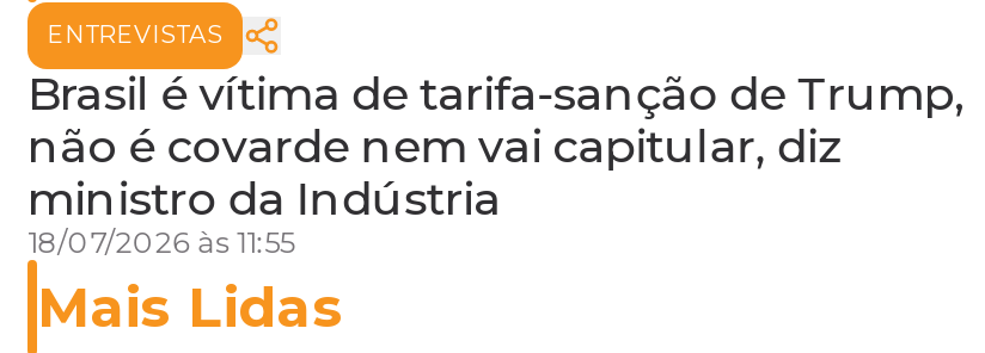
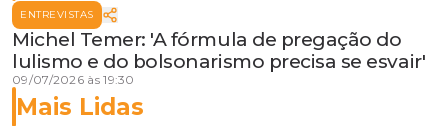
- Brasil é vítima de tarifa-sanção de Trump,
- não é covarde nem vai capitular, diz
- ministro da Indústria
- 18/07/2026 às 11:55
+ Michel Temer: 'A fórmula de pregação do
+ lulismo e do bolsonarismo precisa se esvair'
+ 09/07/2026 às 19:30
